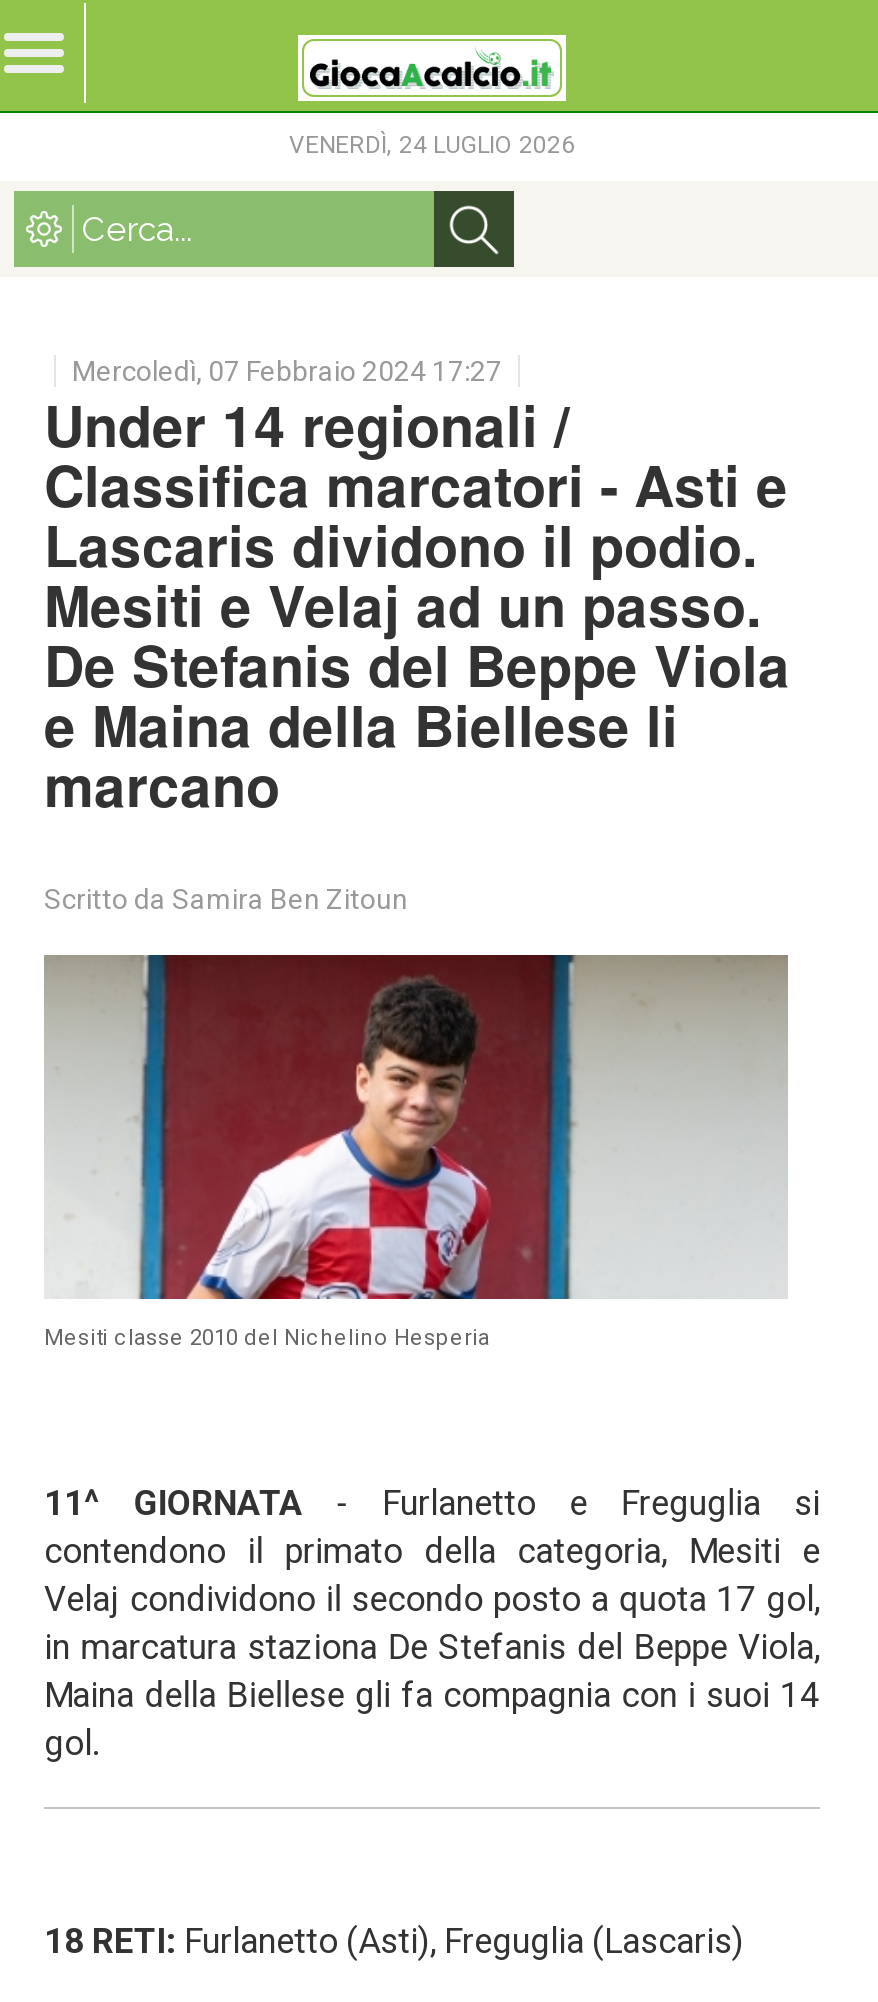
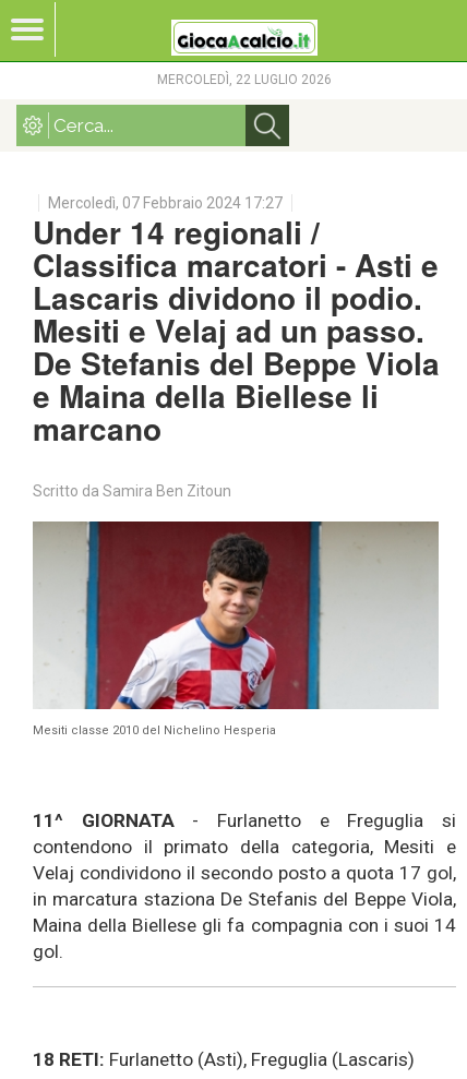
- VENERDÌ, 24 LUGLIO 2026
+ MERCOLEDÌ, 22 LUGLIO 2026
